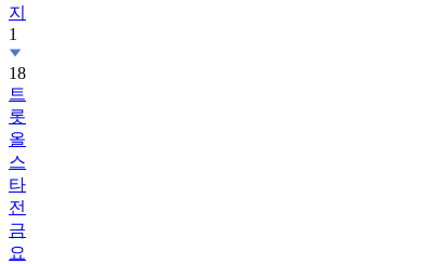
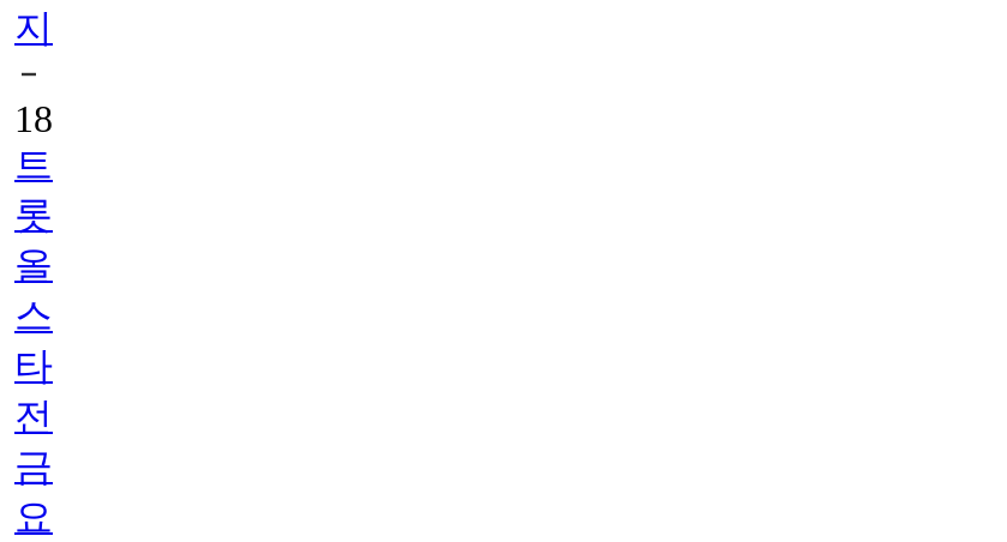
- 1
